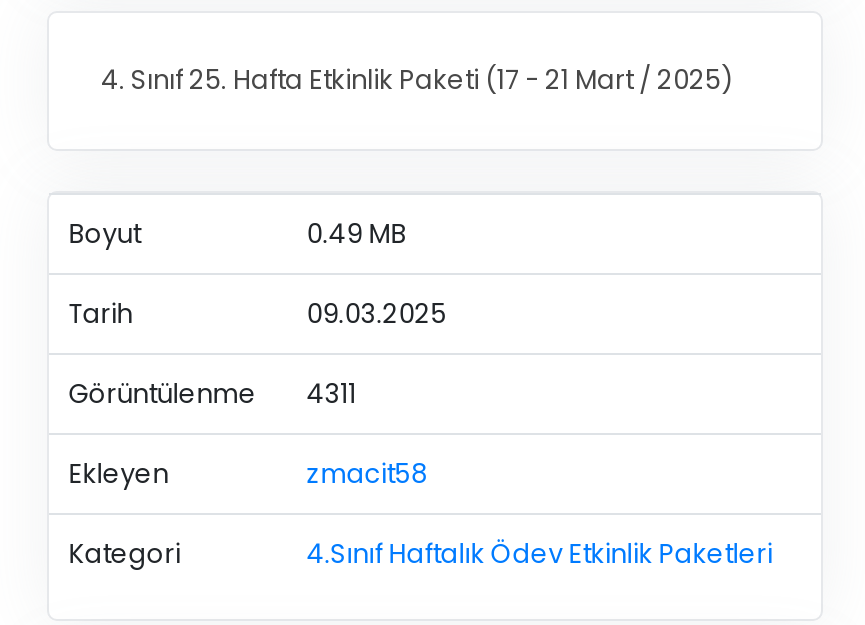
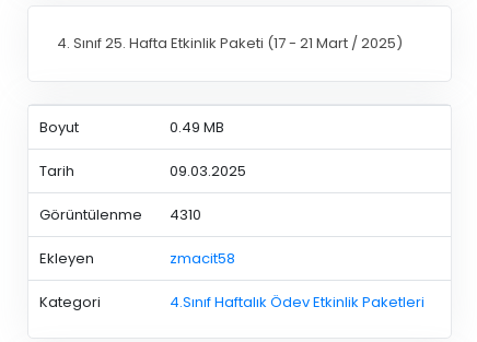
- Görüntülenme 4311
+ Görüntülenme 4310
